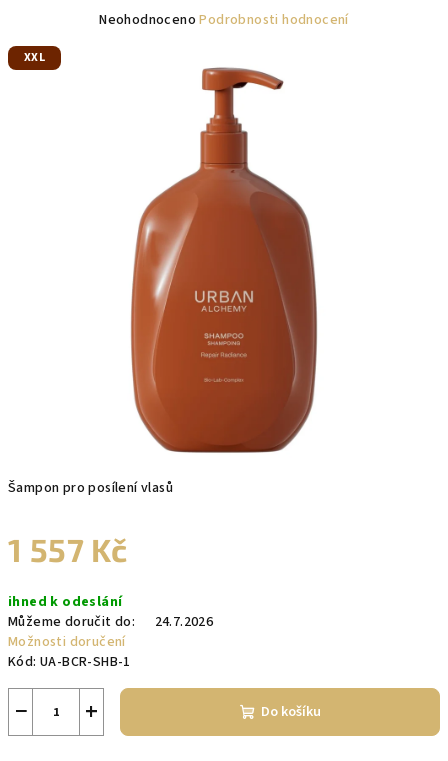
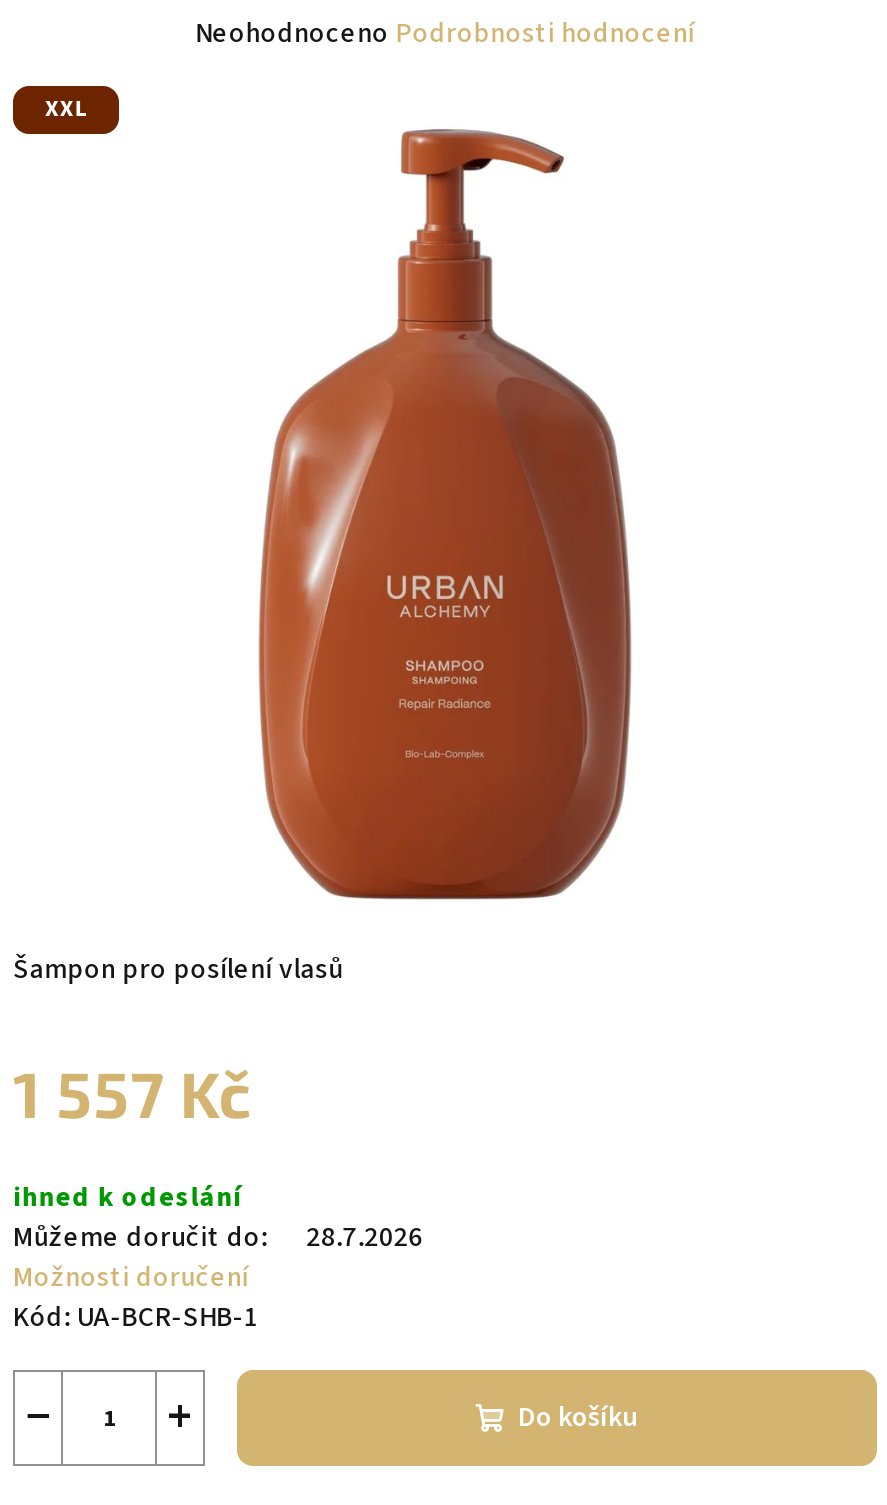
- Můžeme doručit do: 24.7.2026
+ Můžeme doručit do: 28.7.2026
